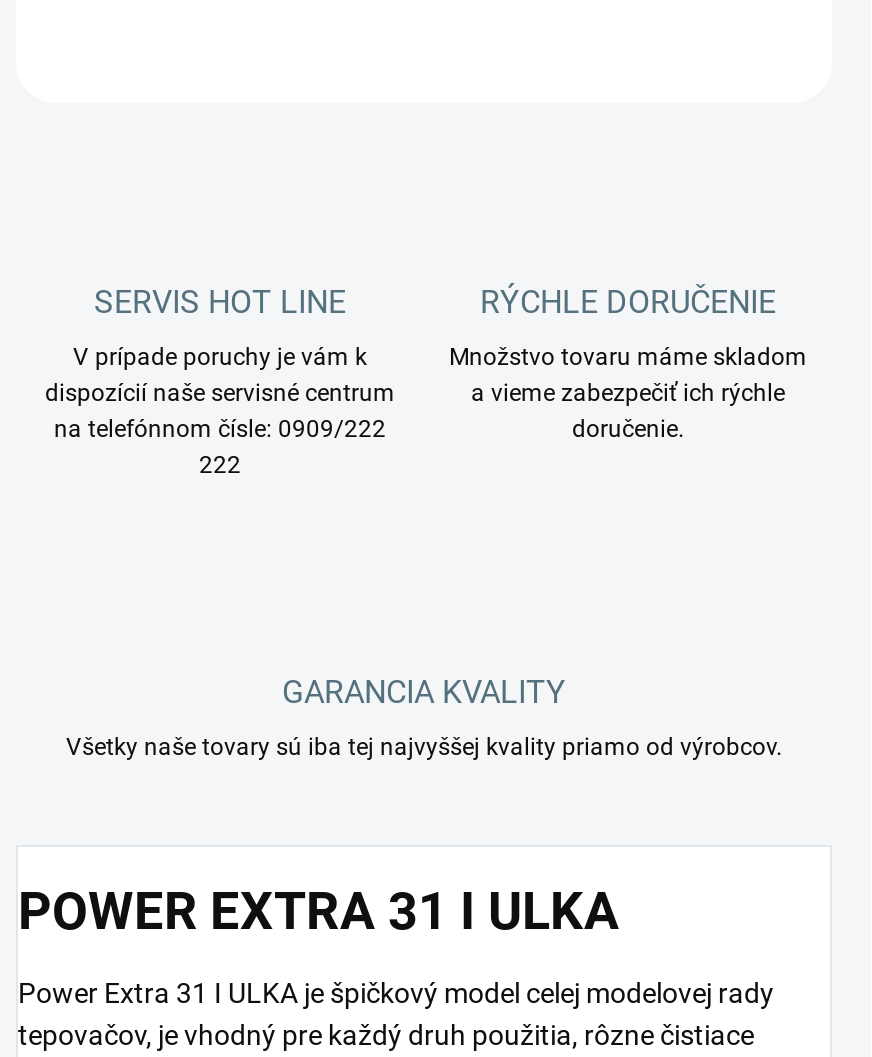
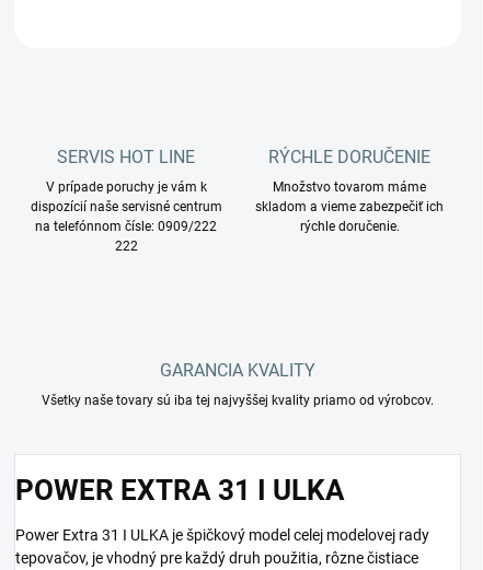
- Množstvo tovaru máme skladom
- a vieme zabezpečiť ich rýchle
- doručenie.
+ Množstvo tovarom máme
+ skladom a vieme zabezpečiť ich
+ rýchle doručenie.
